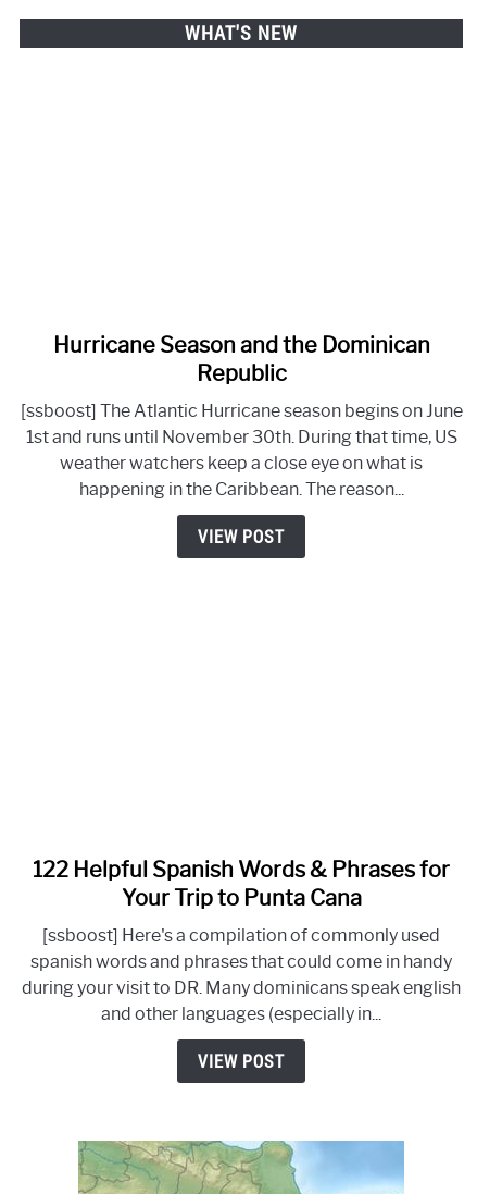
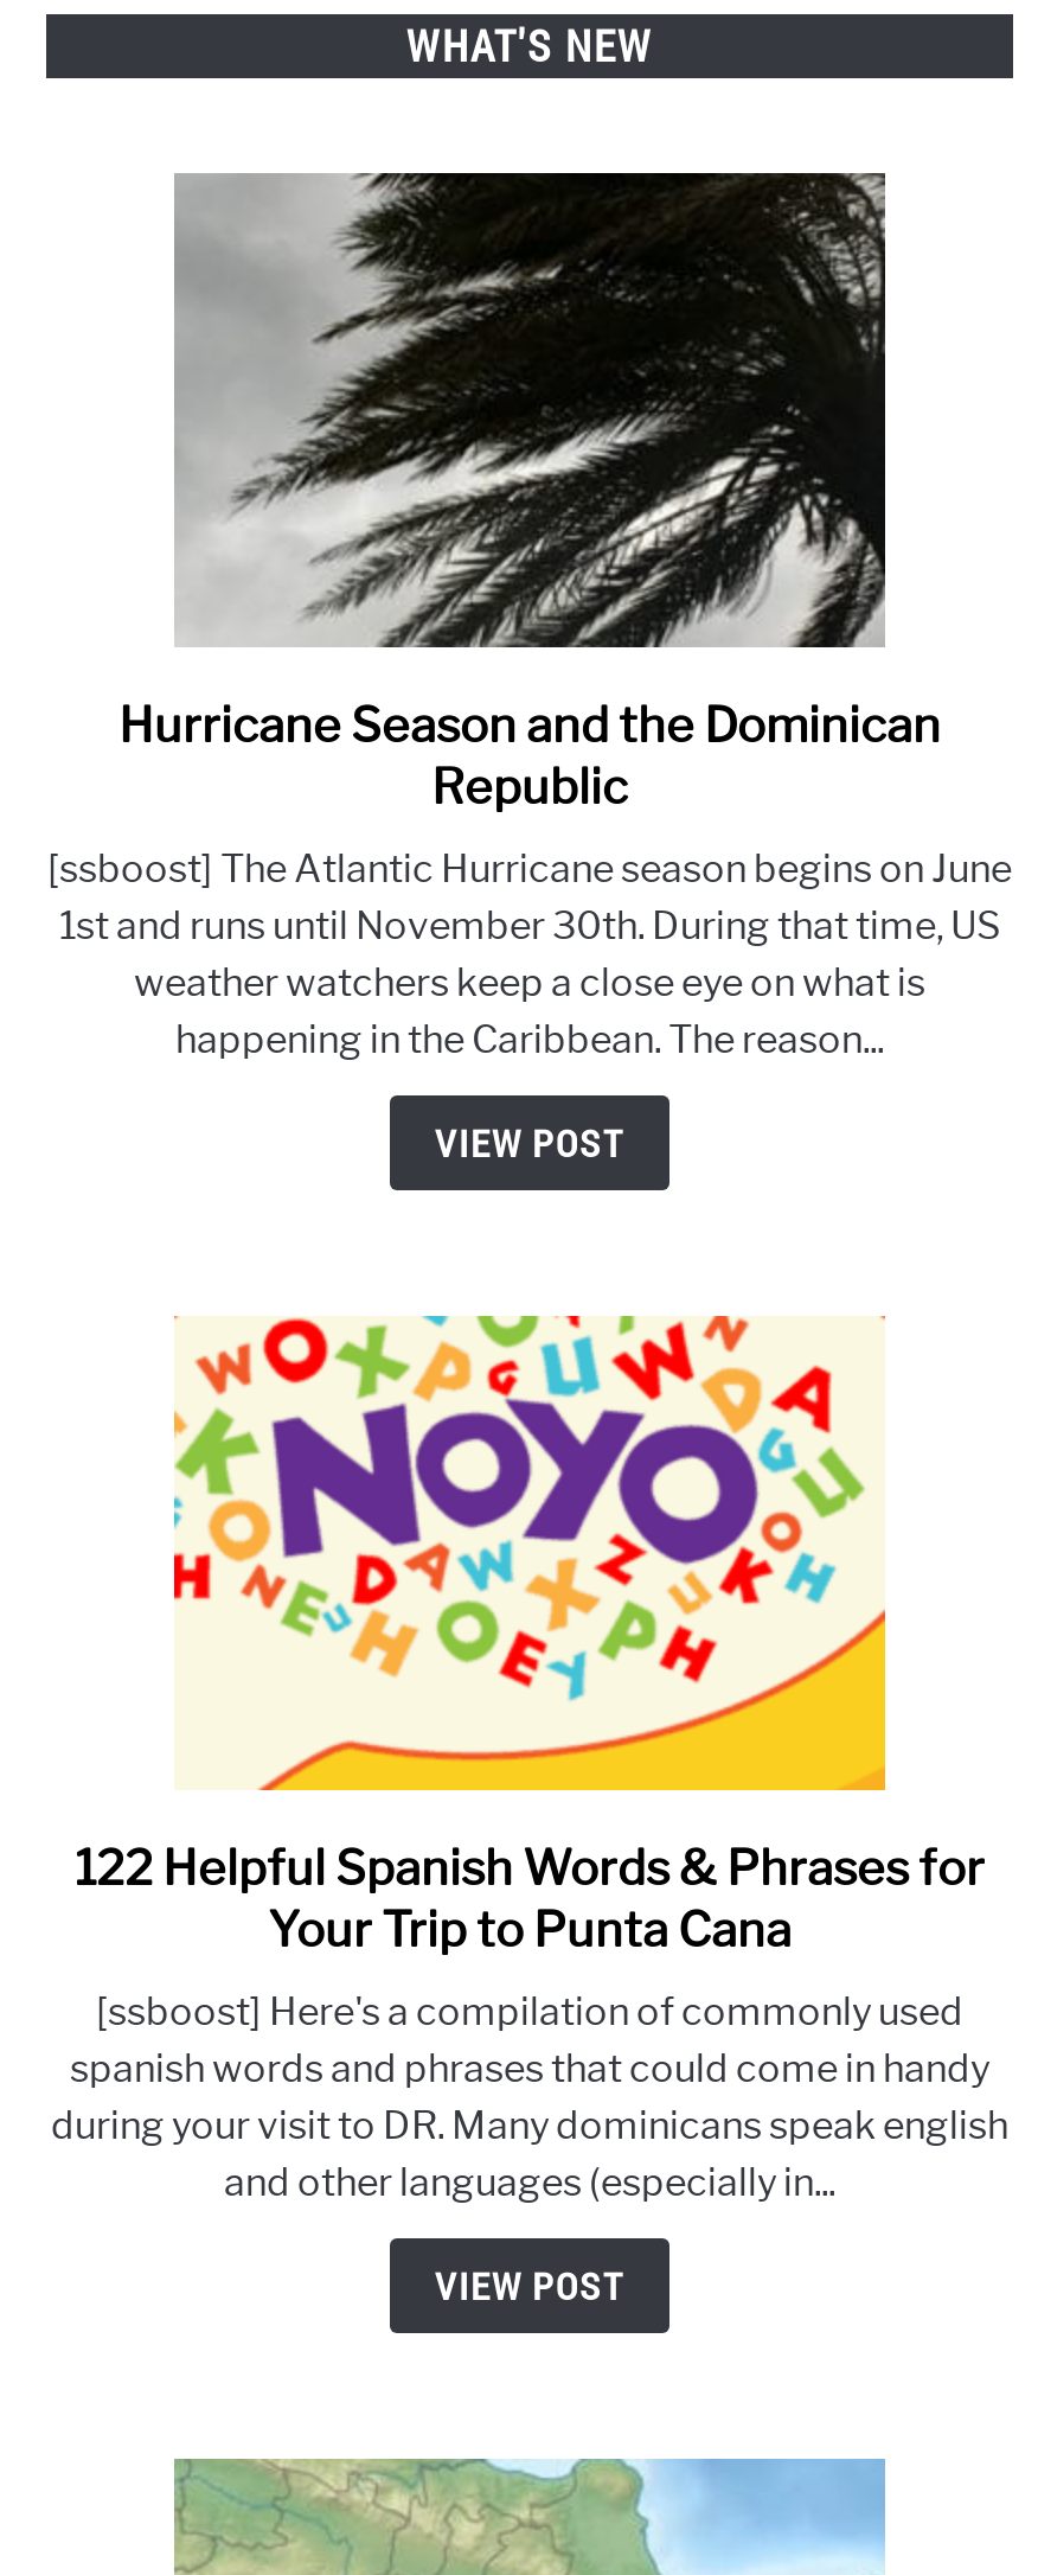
+ [image]

+ [image]
